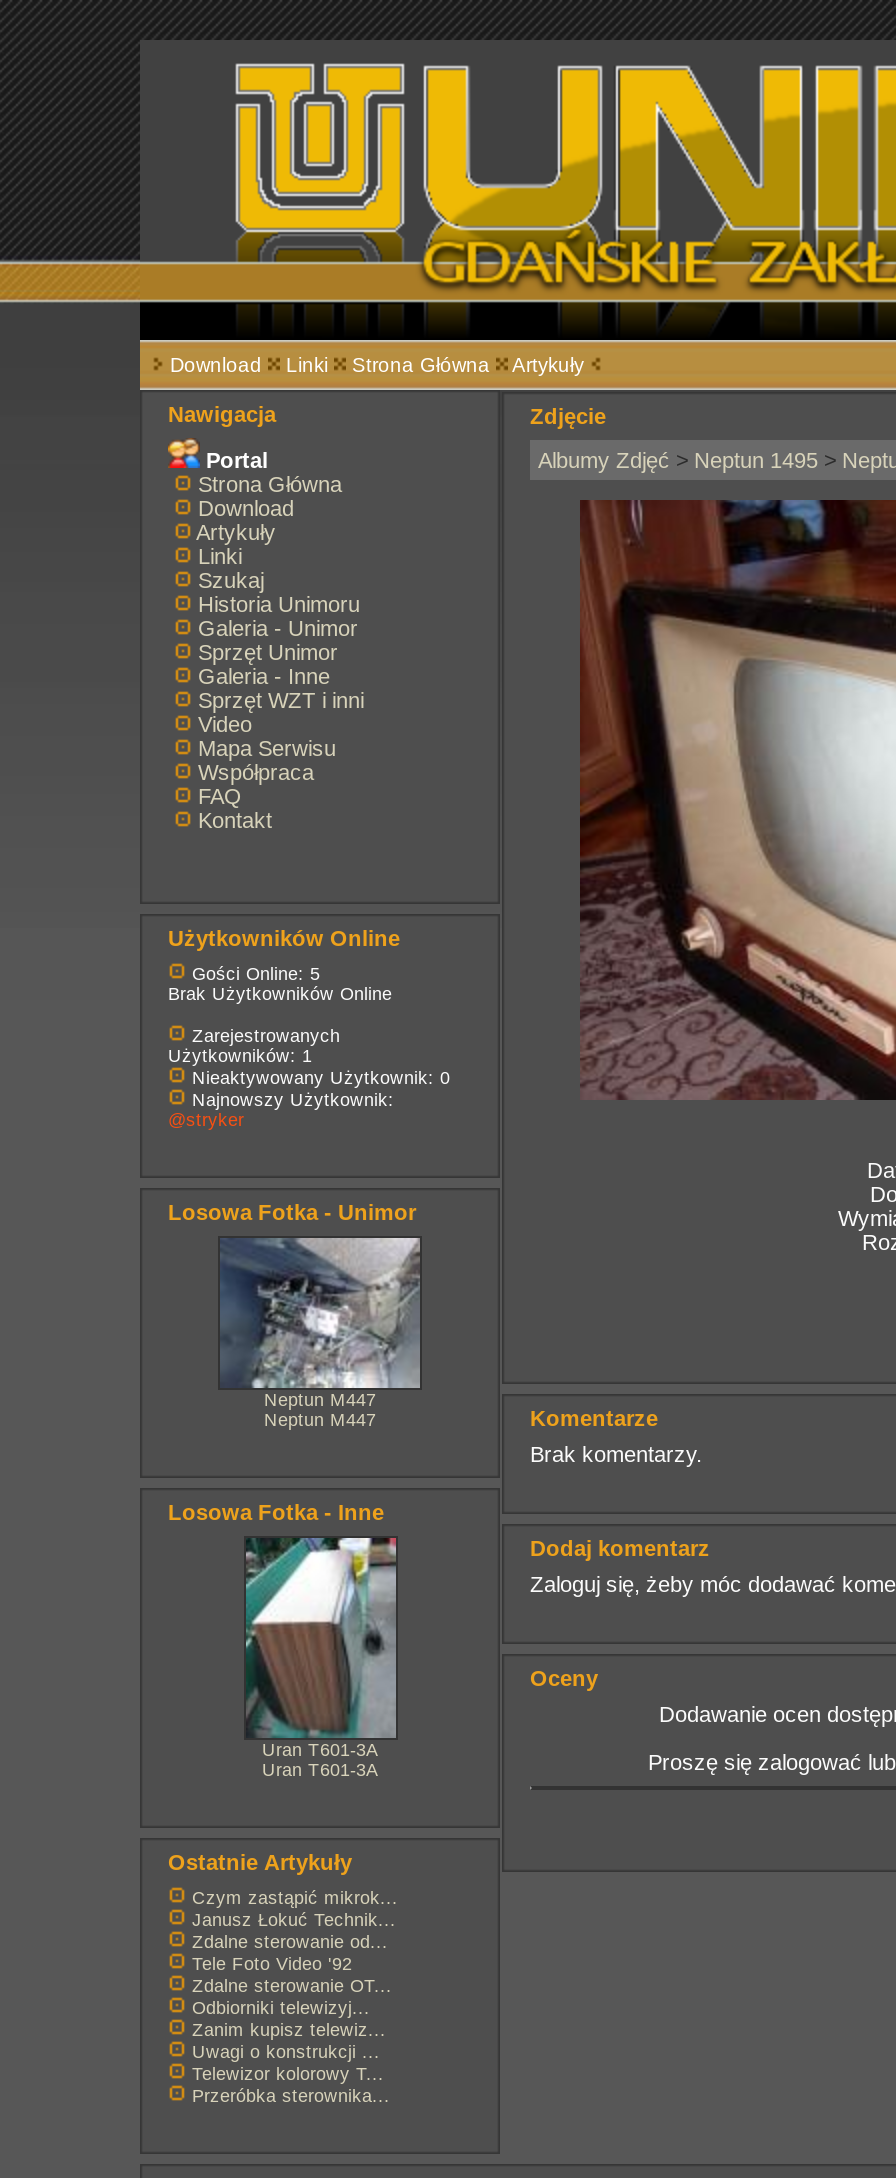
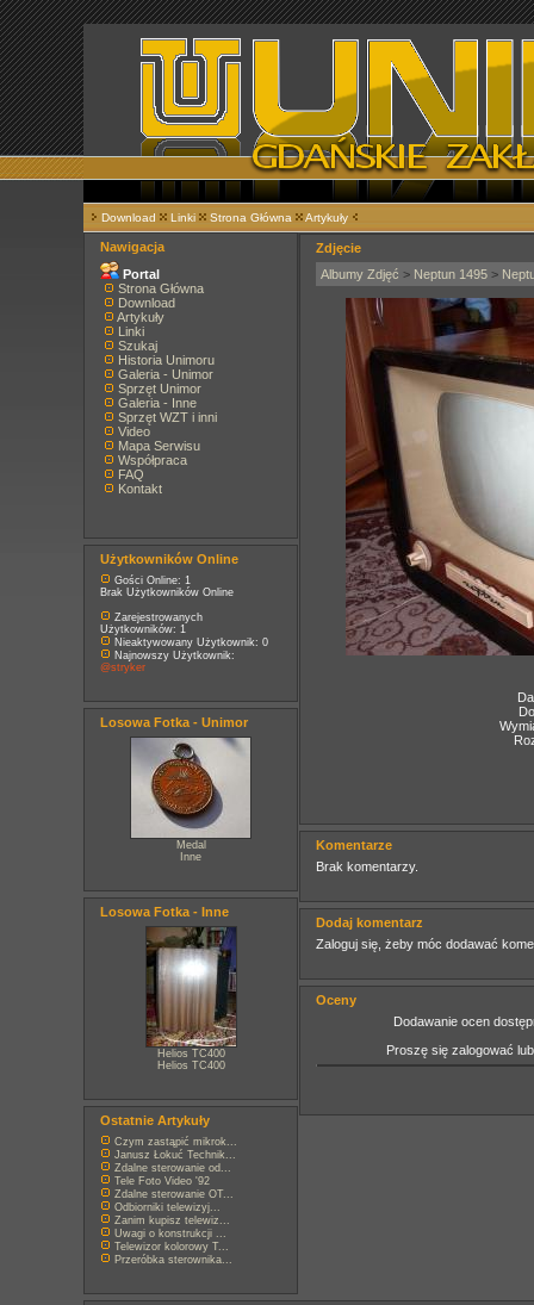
- Gości Online: 5
+ Gości Online: 1

- [image]
- Neptun M447
- Neptun M447
+ [image]
+ Medal
+ Inne

- [image]
- Uran T601-3A
- Uran T601-3A
+ [image]
+ Helios TC400
+ Helios TC400
